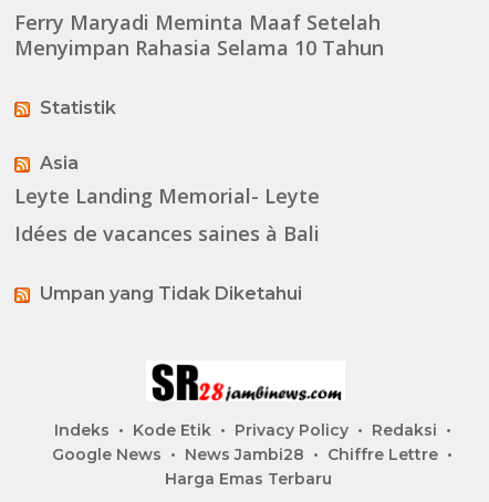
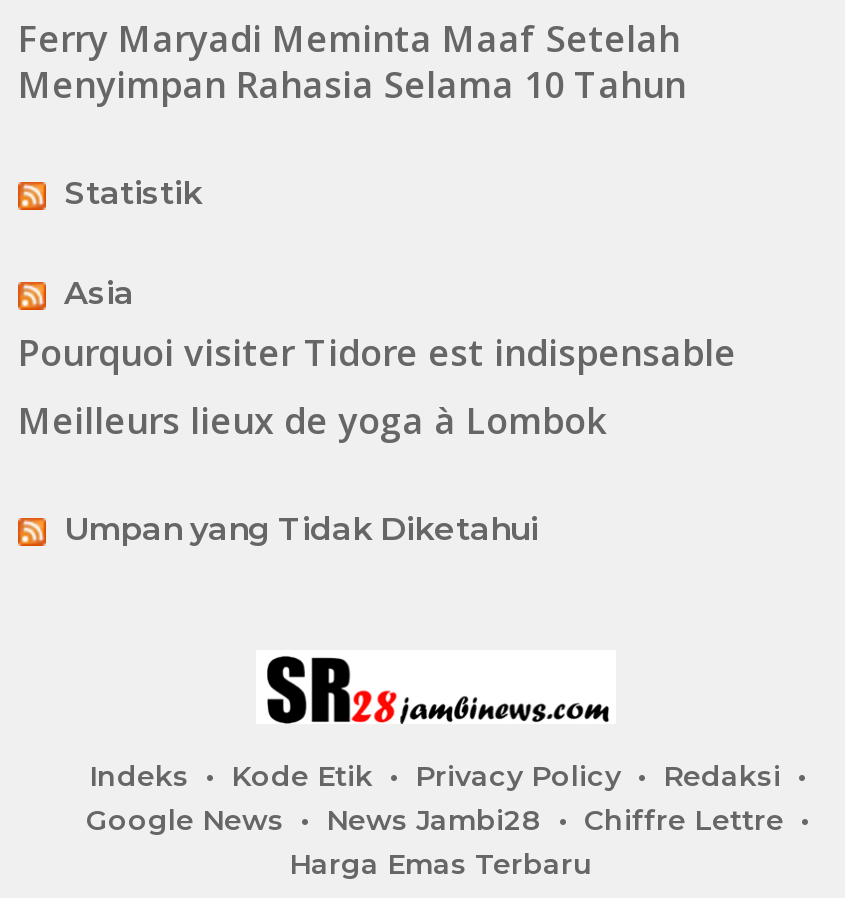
- Leyte Landing Memorial- Leyte
- Idées de vacances saines à Bali
+ Pourquoi visiter Tidore est indispensable
+ Meilleurs lieux de yoga à Lombok
